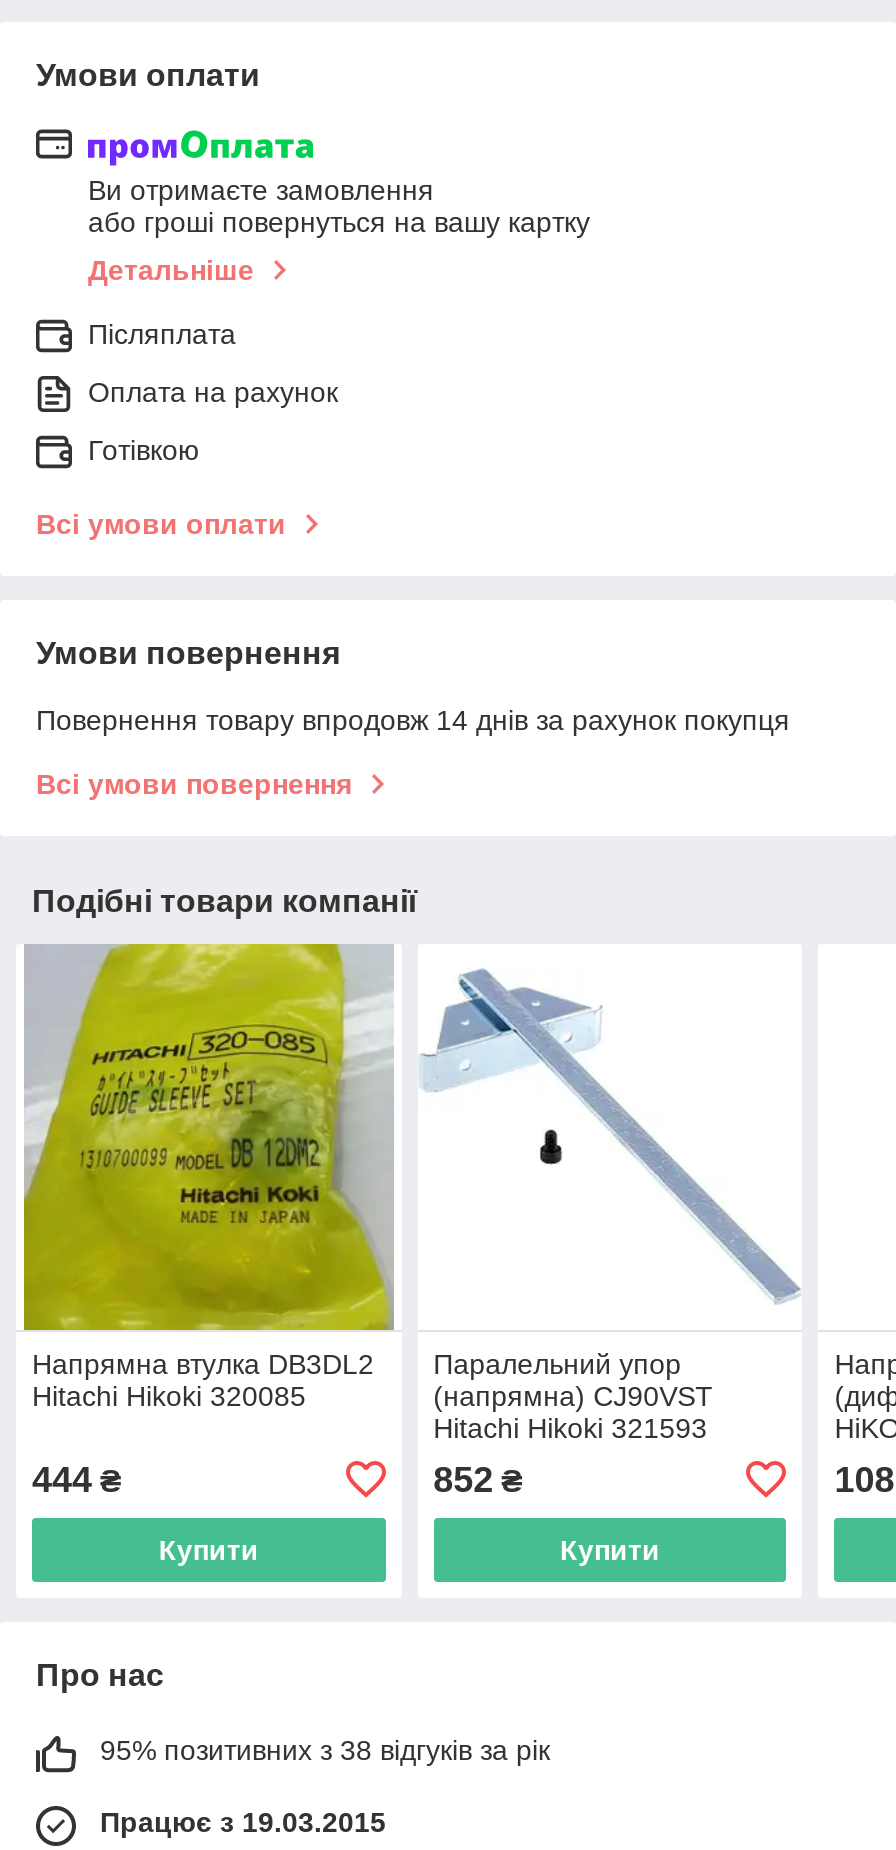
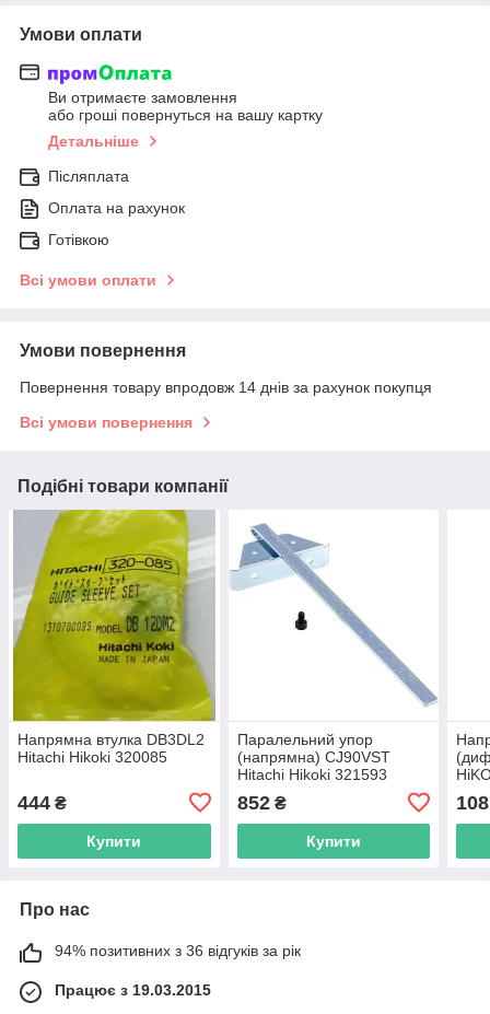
- 95% позитивних з 38 відгуків за рік
+ 94% позитивних з 36 відгуків за рік
